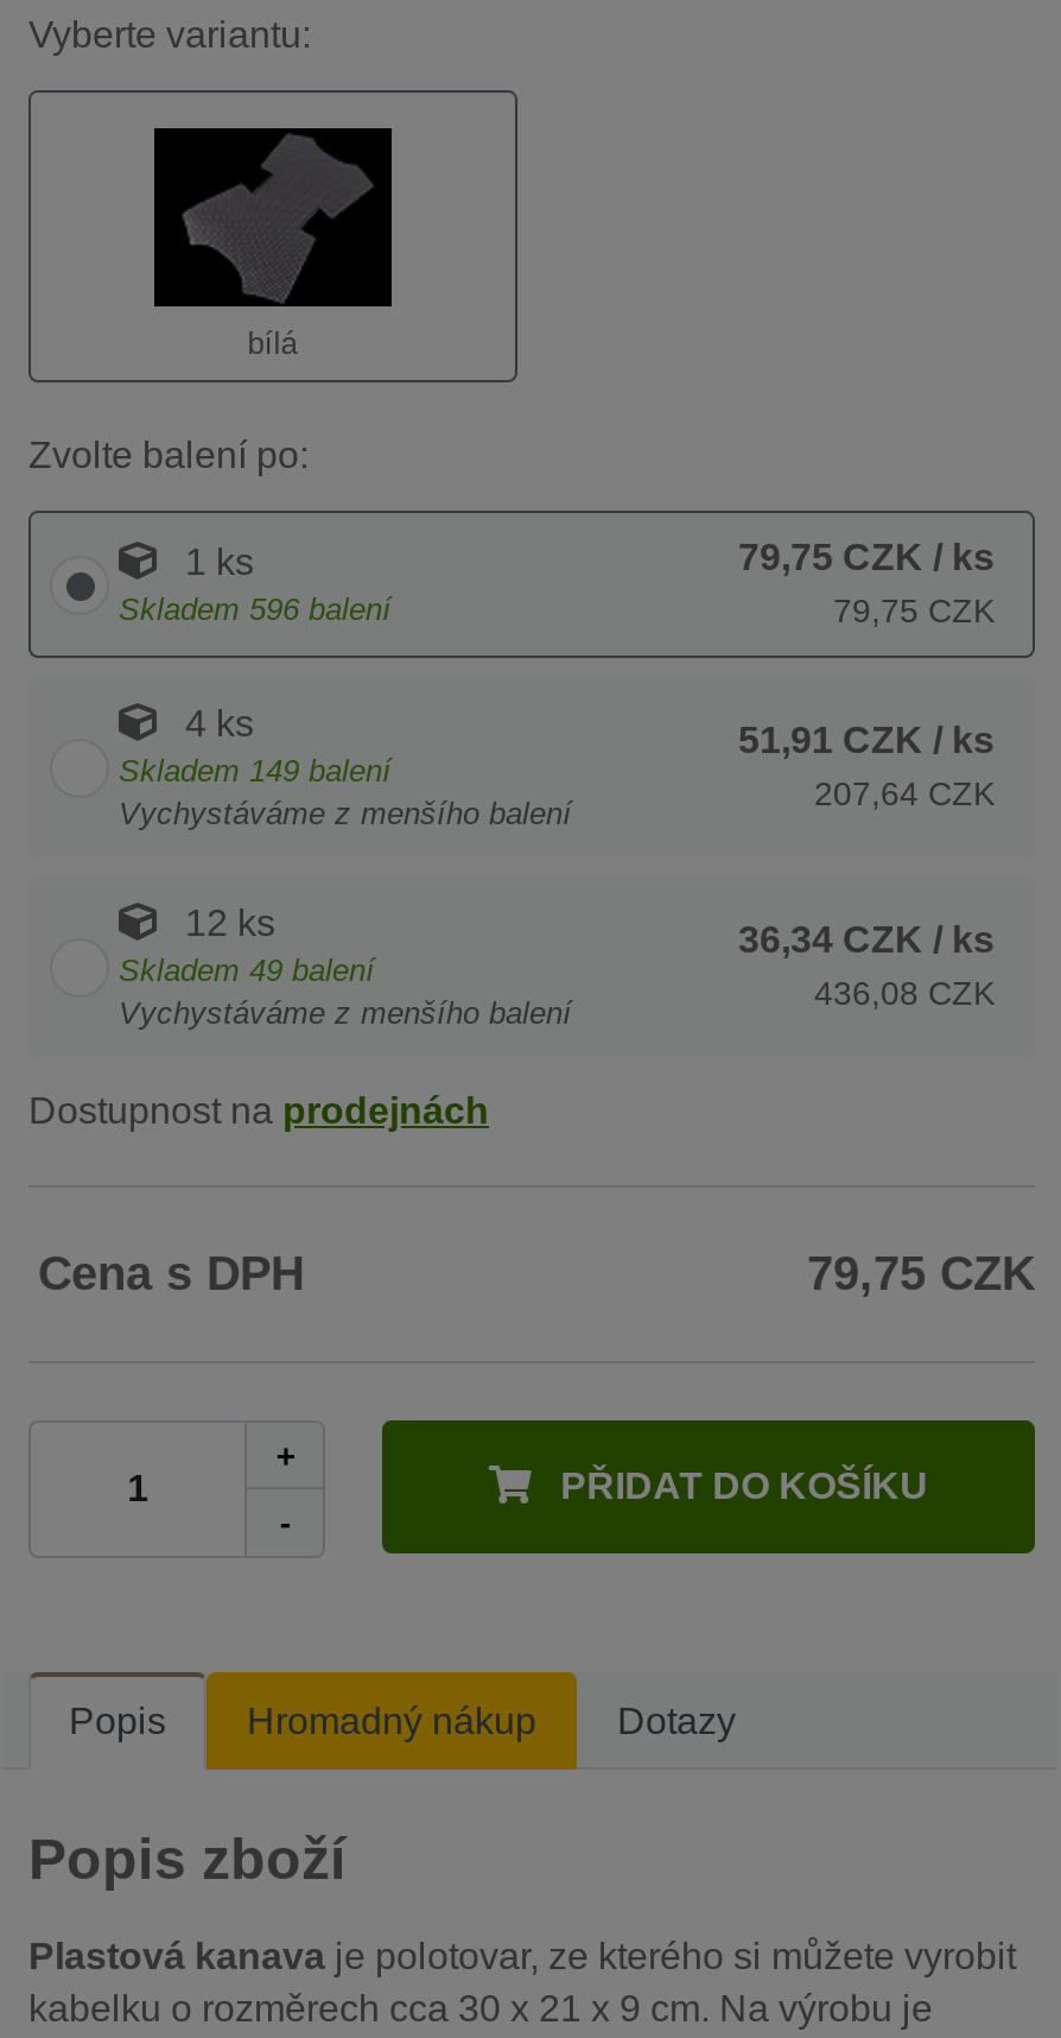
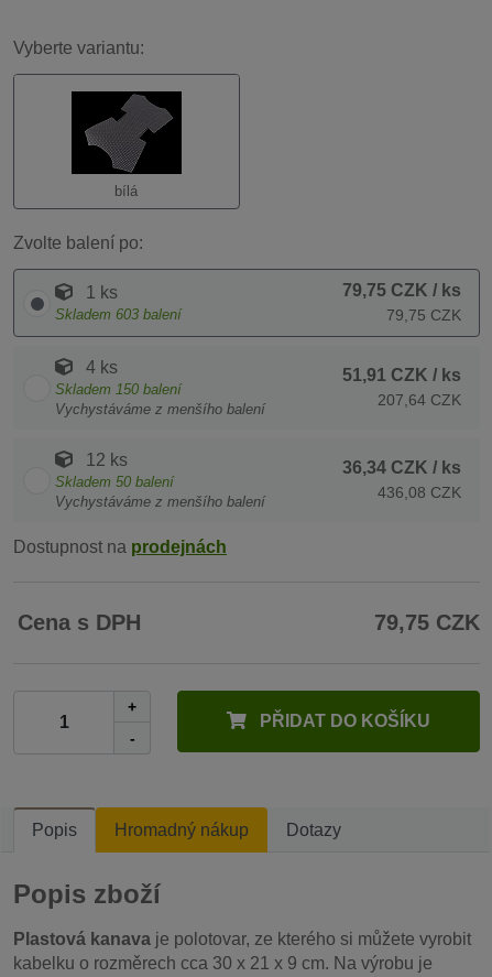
- Skladem 596 balení
+ Skladem 603 balení

- Skladem 149 balení
+ Skladem 150 balení

- Skladem 49 balení
+ Skladem 50 balení
